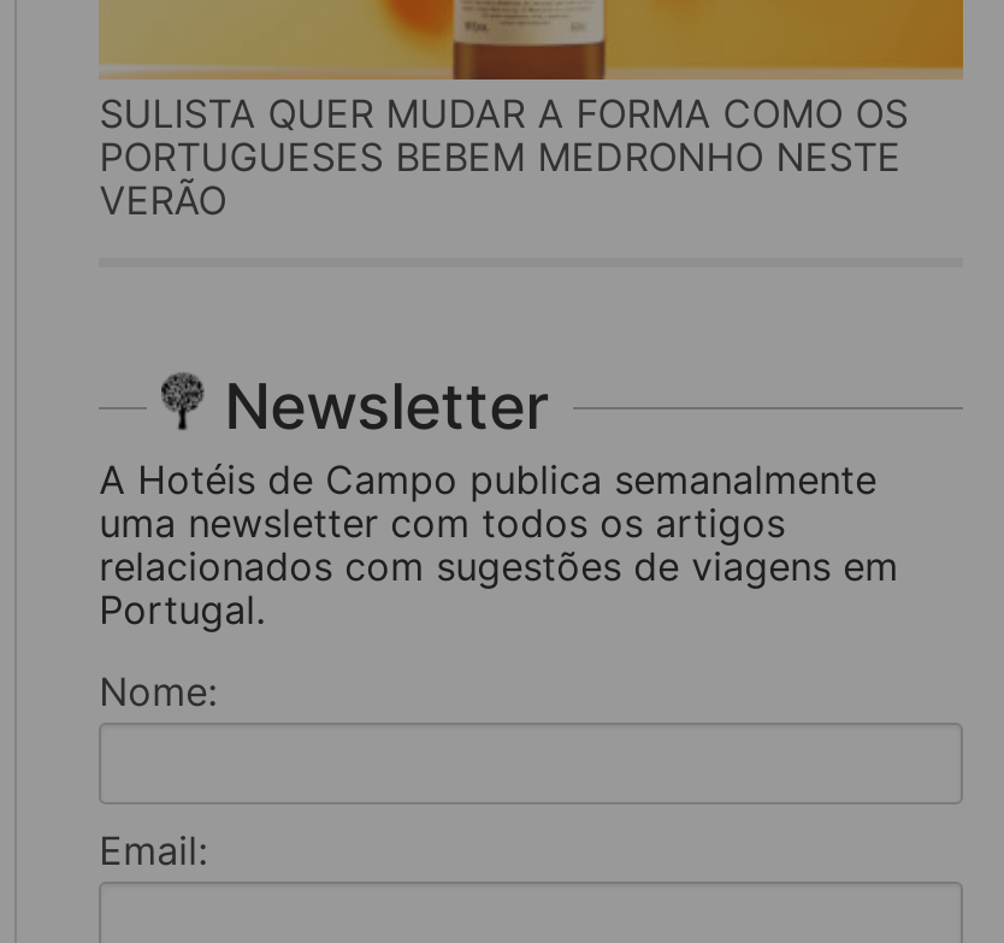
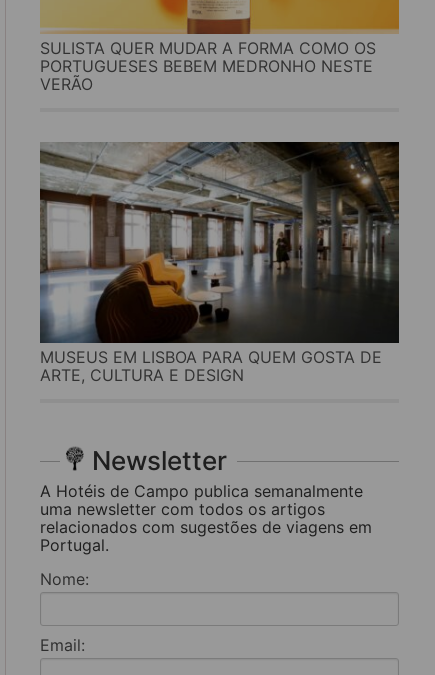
+ [image]
+ MUSEUS EM LISBOA PARA QUEM GOSTA DE
+ ARTE, CULTURA E DESIGN
